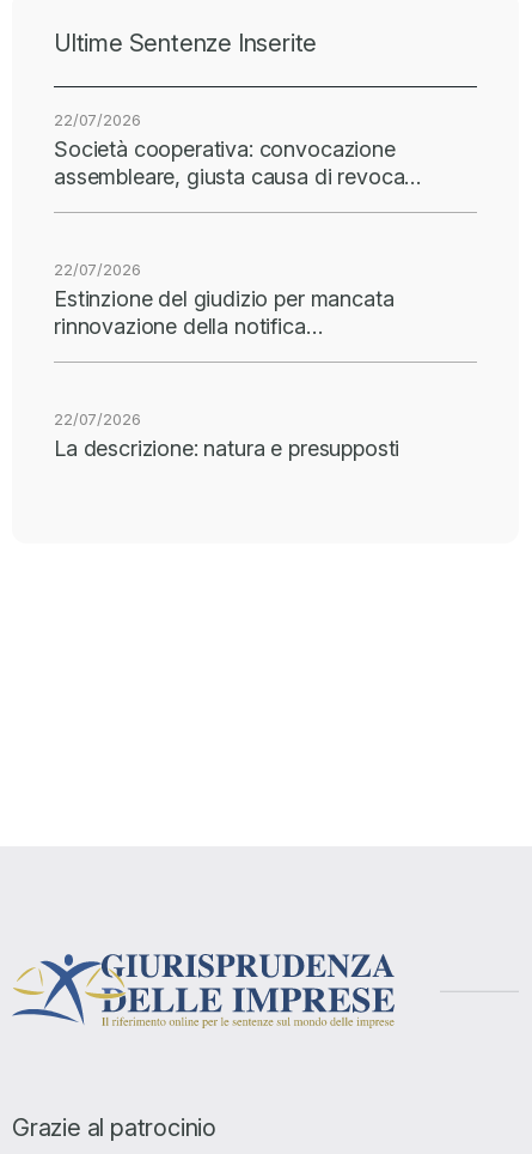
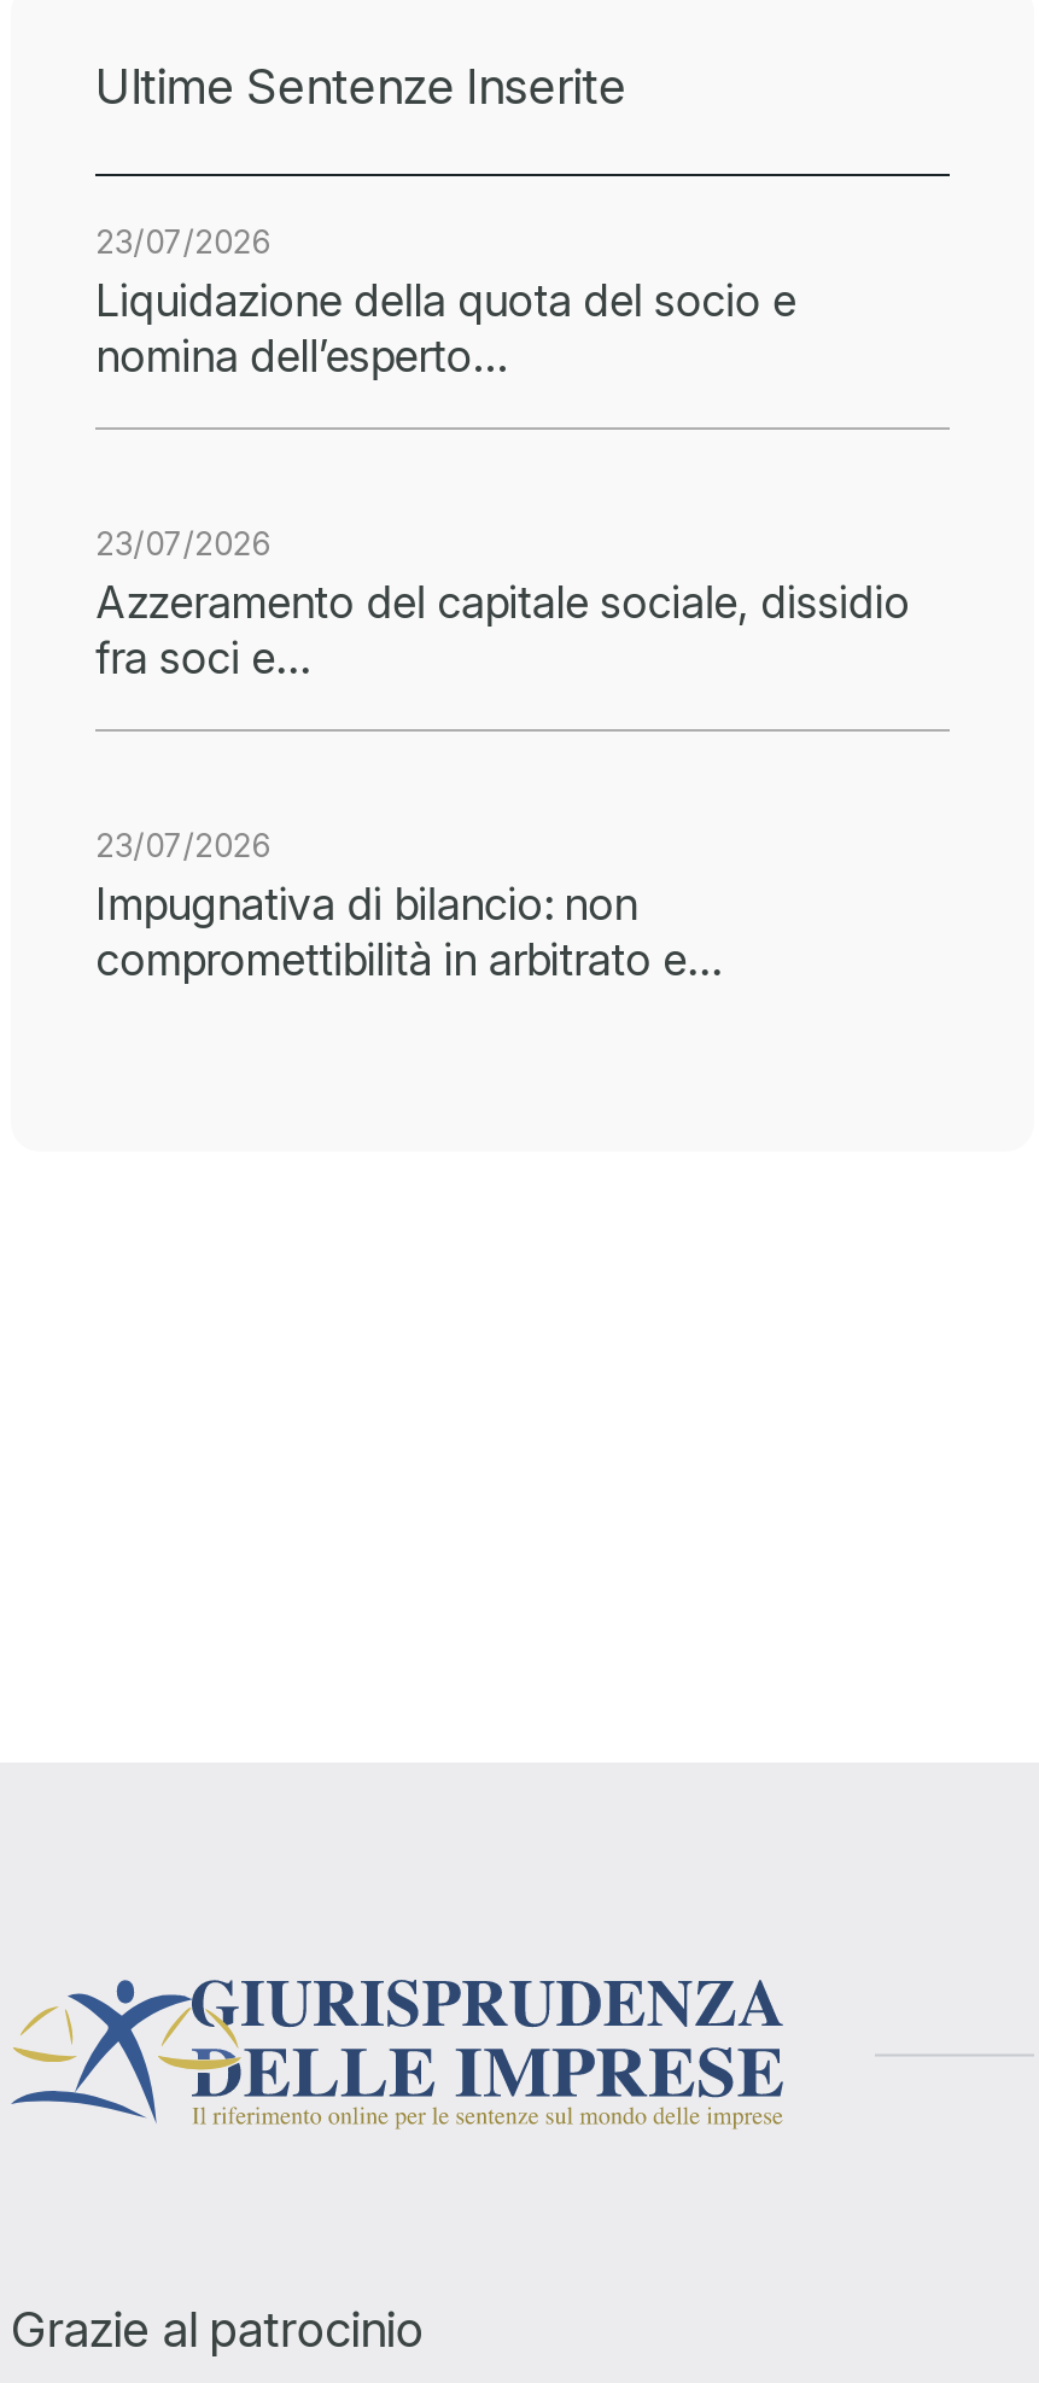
- 22/07/2026
- Società cooperativa: convocazione
- assembleare, giusta causa di revoca…
+ 23/07/2026
+ Liquidazione della quota del socio e
+ nomina dell’esperto…

- 22/07/2026
- Estinzione del giudizio per mancata
- rinnovazione della notifica…
+ 23/07/2026
+ Azzeramento del capitale sociale, dissidio
+ fra soci e…

- 22/07/2026
- La descrizione: natura e presupposti
+ 23/07/2026
+ Impugnativa di bilancio: non
+ compromettibilità in arbitrato e…
